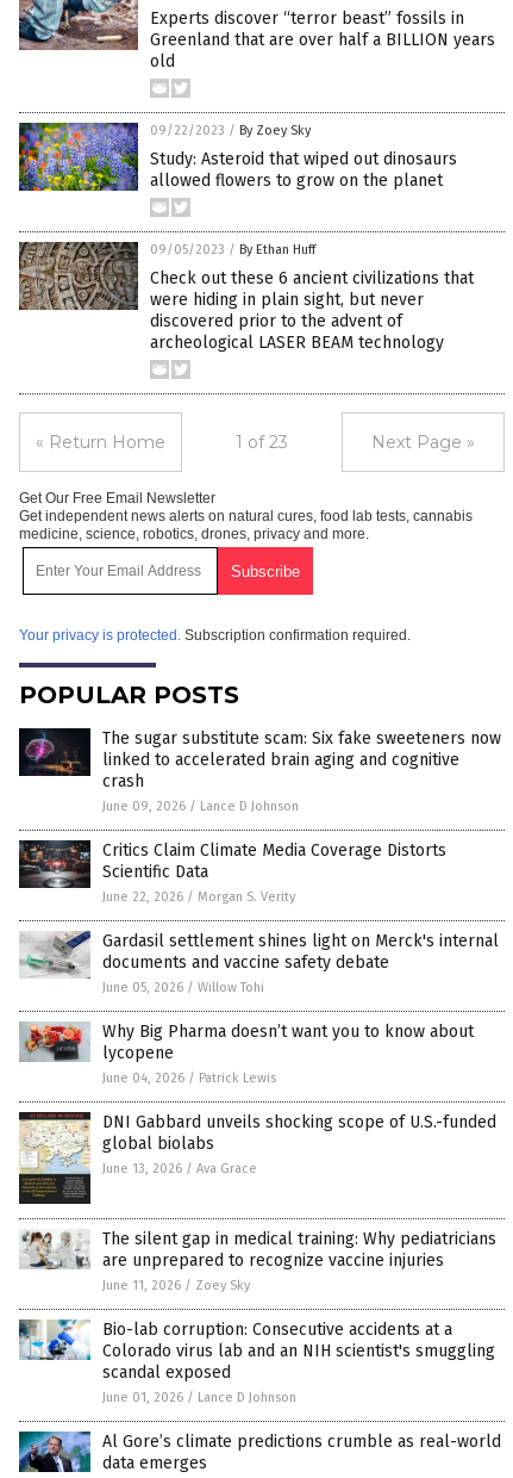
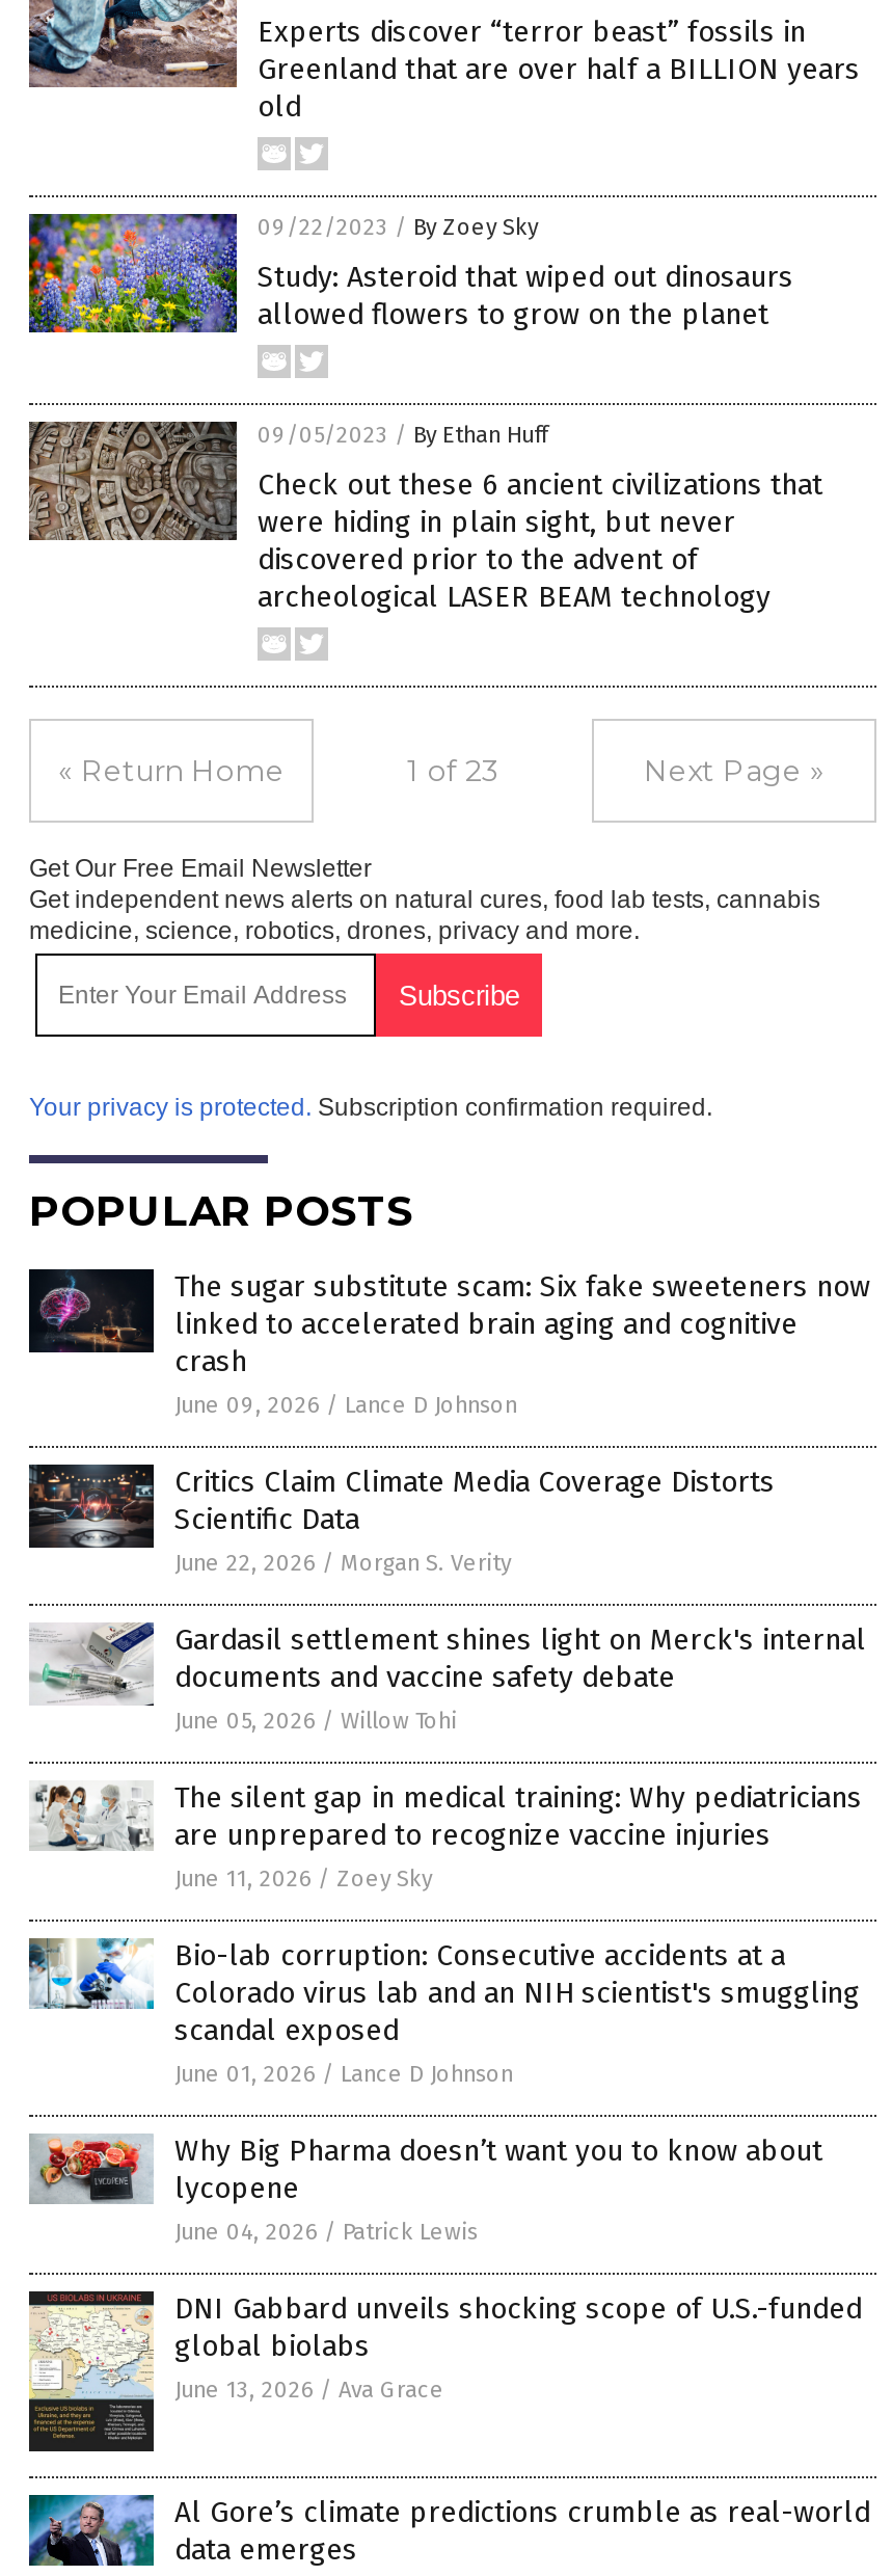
moved down: [image] | Why Big Pharma doesn’t want you to know about | lycopene | June 04, 2026 / Patrick Lewis | DNI Gabbard unveils shocking scope of U.S.-funded | global biolabs | June 13, 2026 / Ava Grace

moved up: [image] | The silent gap in medical training: Why pediatricians | are unprepared to recognize vaccine injuries | June 11, 2026 / Zoey Sky | Bio-lab corruption: Consecutive accidents at a | Colorado virus lab and an NIH scientist's smuggling | scandal exposed | June 01, 2026 / Lance D Johnson
